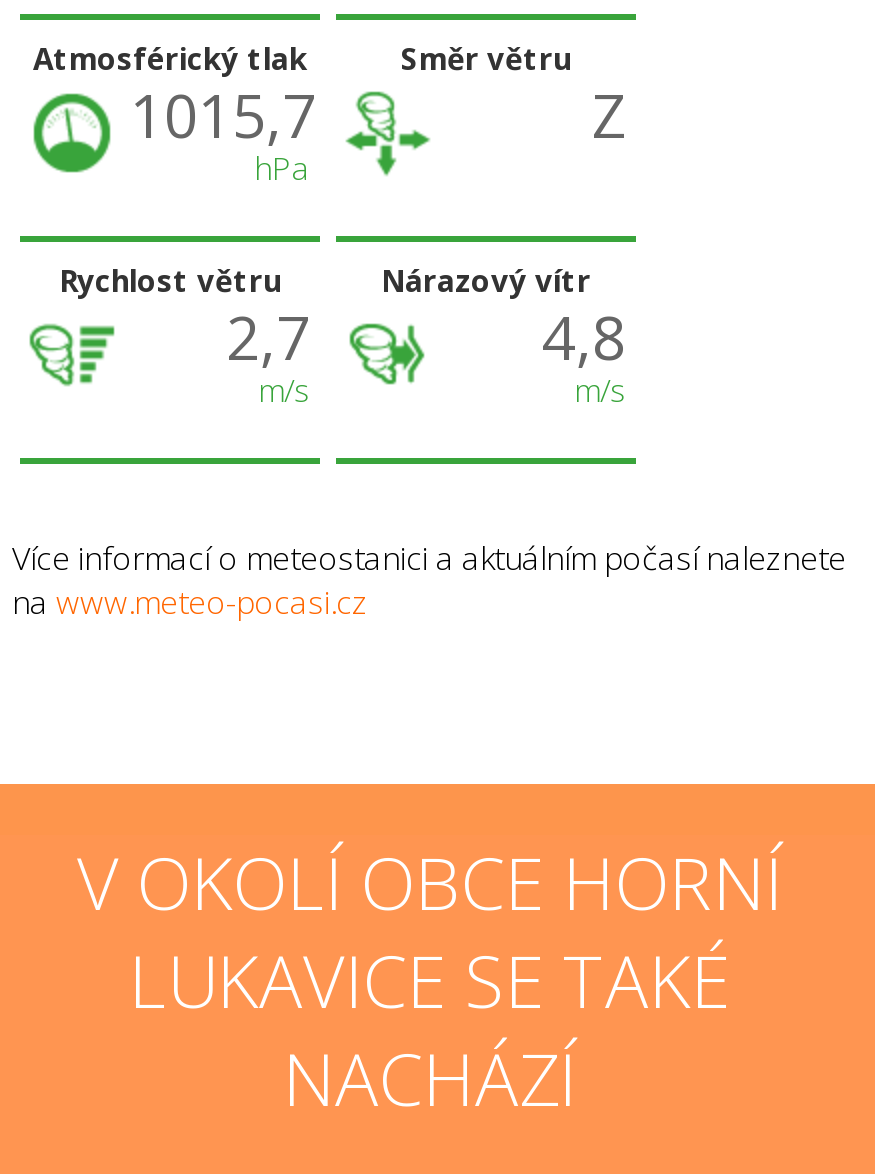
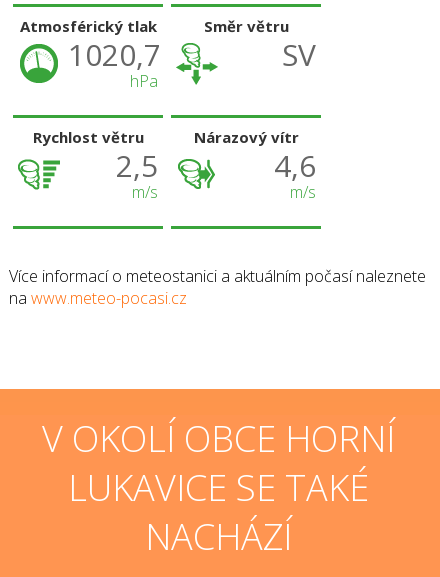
- 1015,7
+ 1020,7

- Z
+ SV

- 2,7
+ 2,5

- 4,8
+ 4,6
